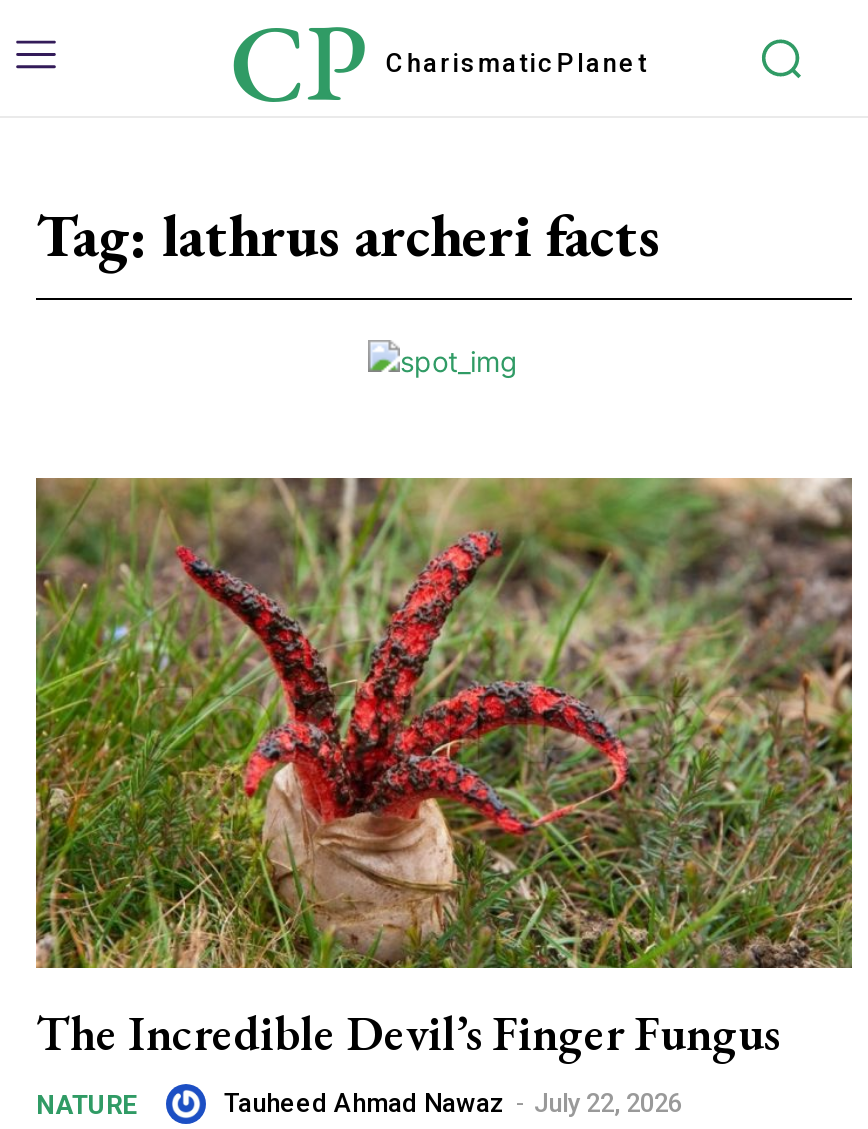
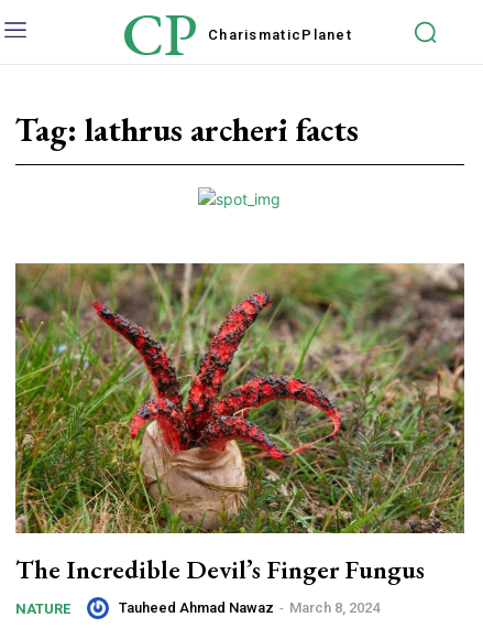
- Tauheed Ahmad Nawaz - July 22, 2026
+ Tauheed Ahmad Nawaz - March 8, 2024
